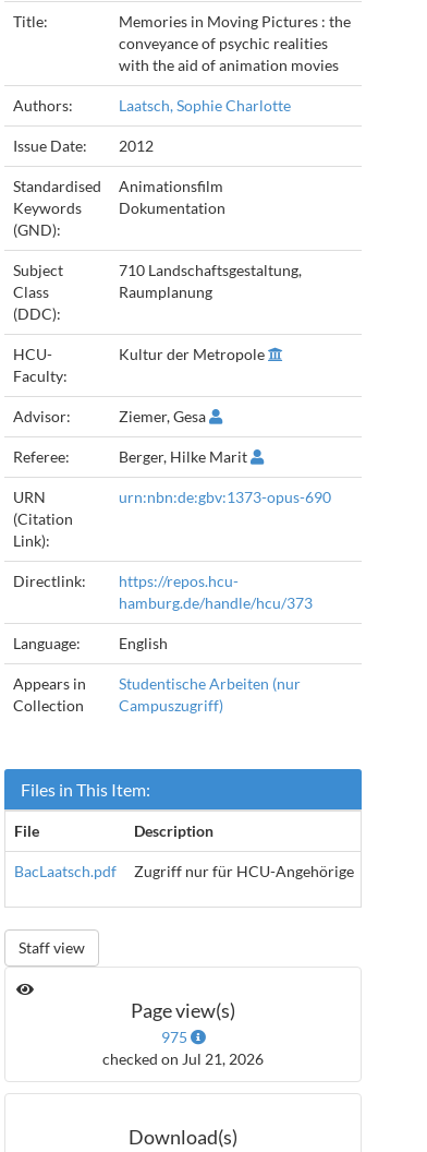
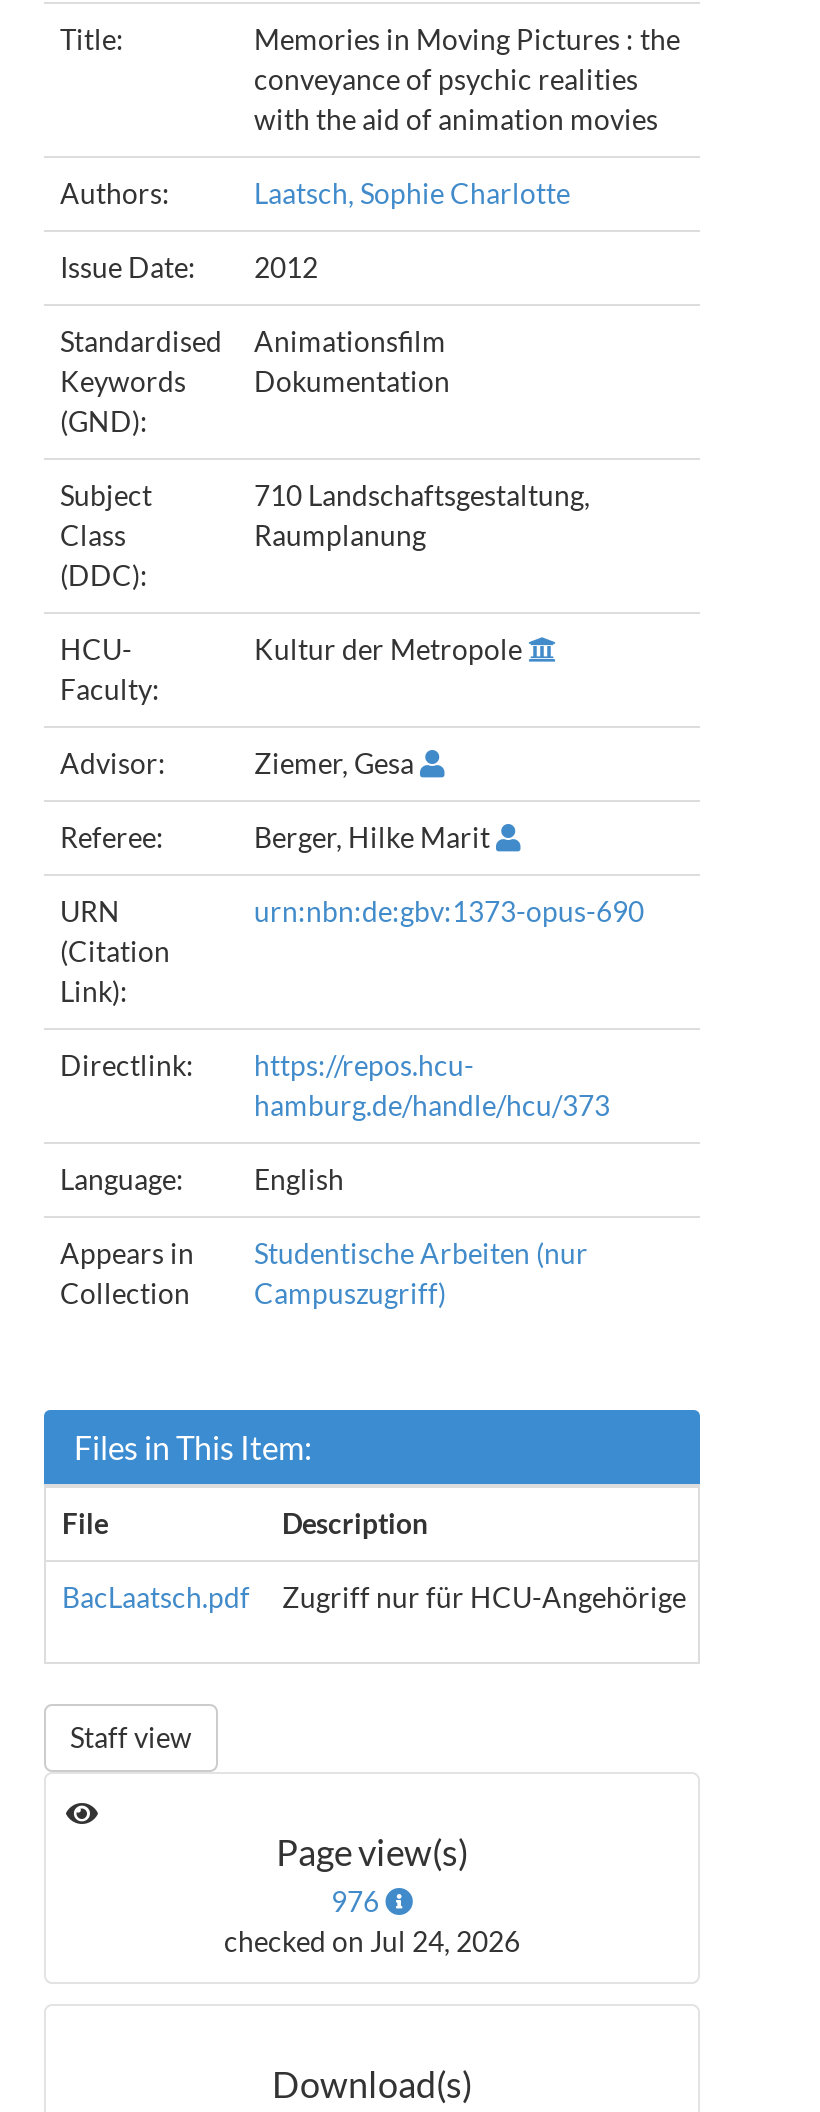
- 975
+ 976

- checked on Jul 21, 2026
+ checked on Jul 24, 2026
